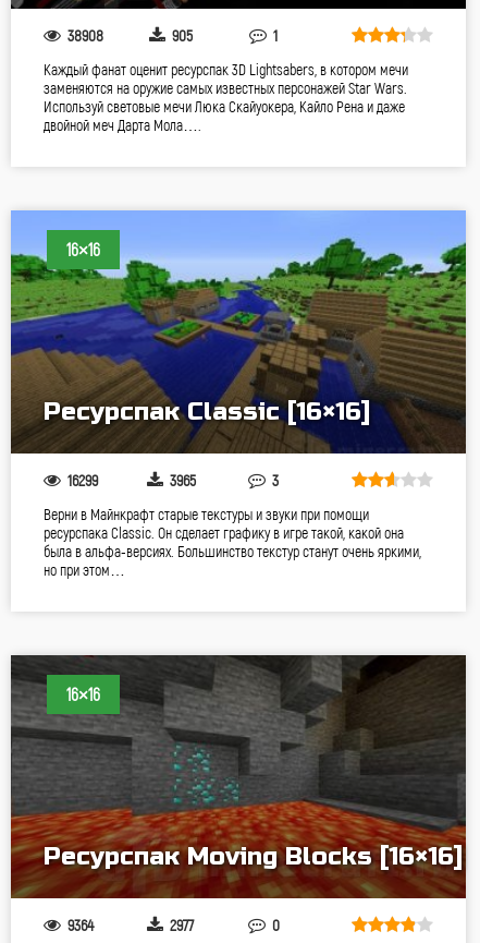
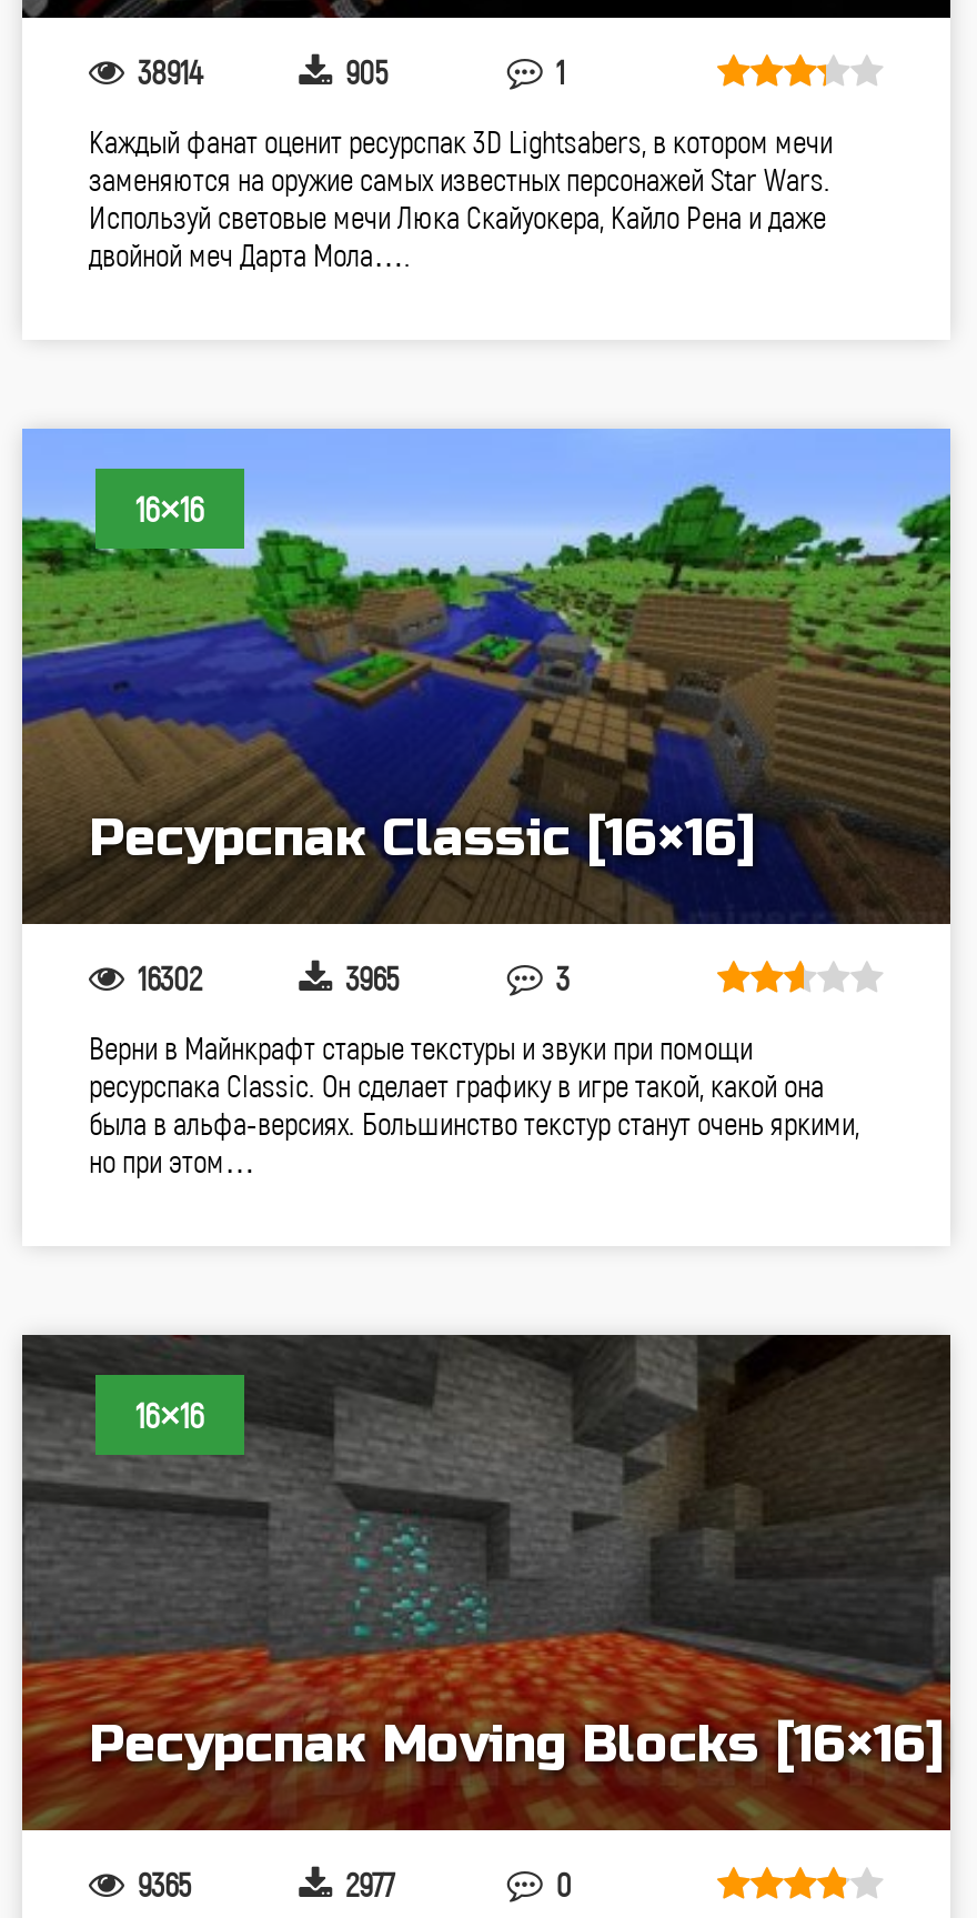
- 38908
+ 38914

- 16299
+ 16302

- 9364
+ 9365
